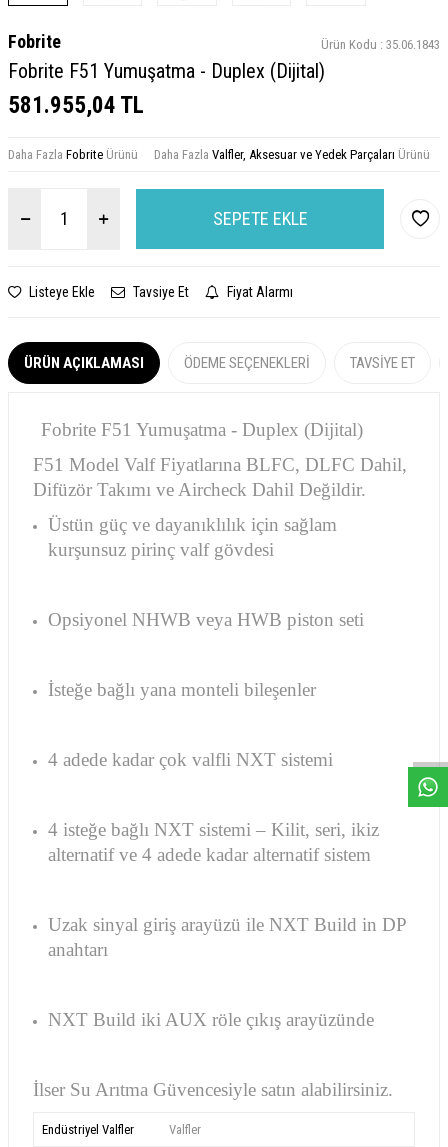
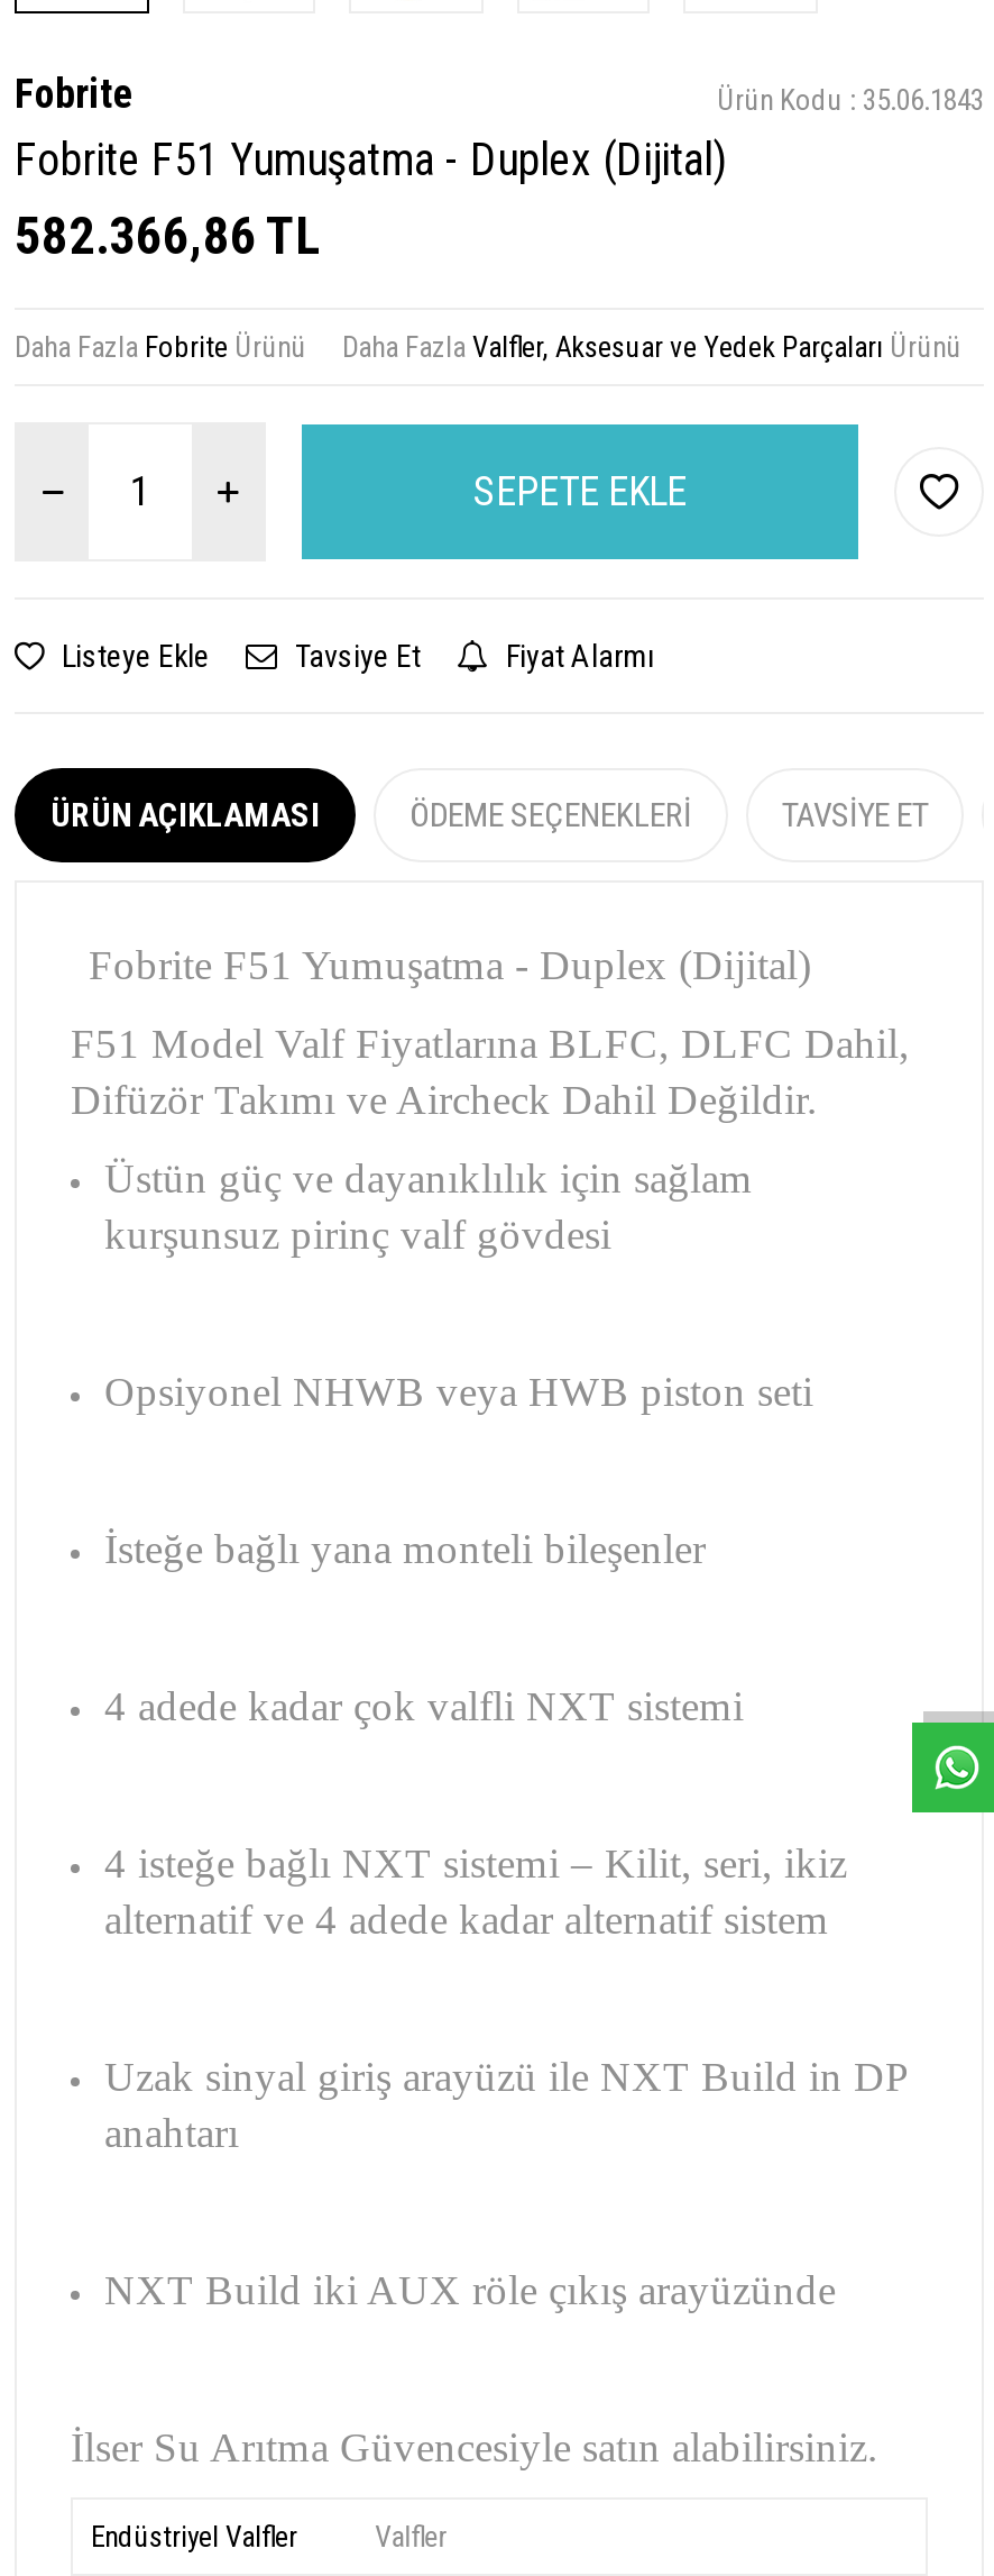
- 581.955,04 TL
+ 582.366,86 TL
